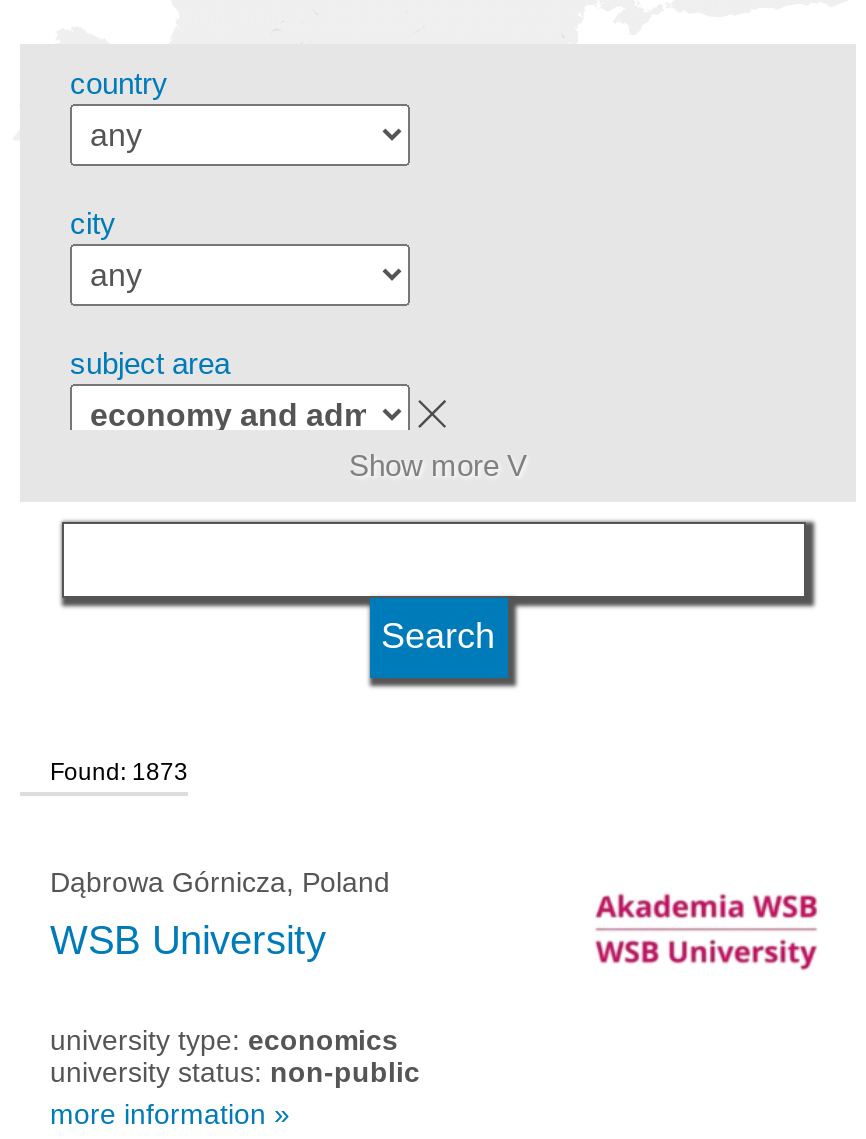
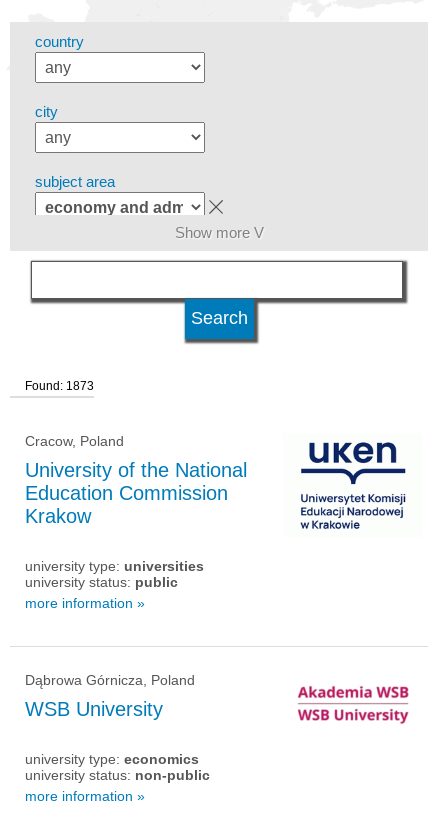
+ Cracow, Poland
+ University of the National
+ Education Commission
+ Krakow
+ university type: universities
+ university status: public
+ more information »

+ [image]

+ [image]
